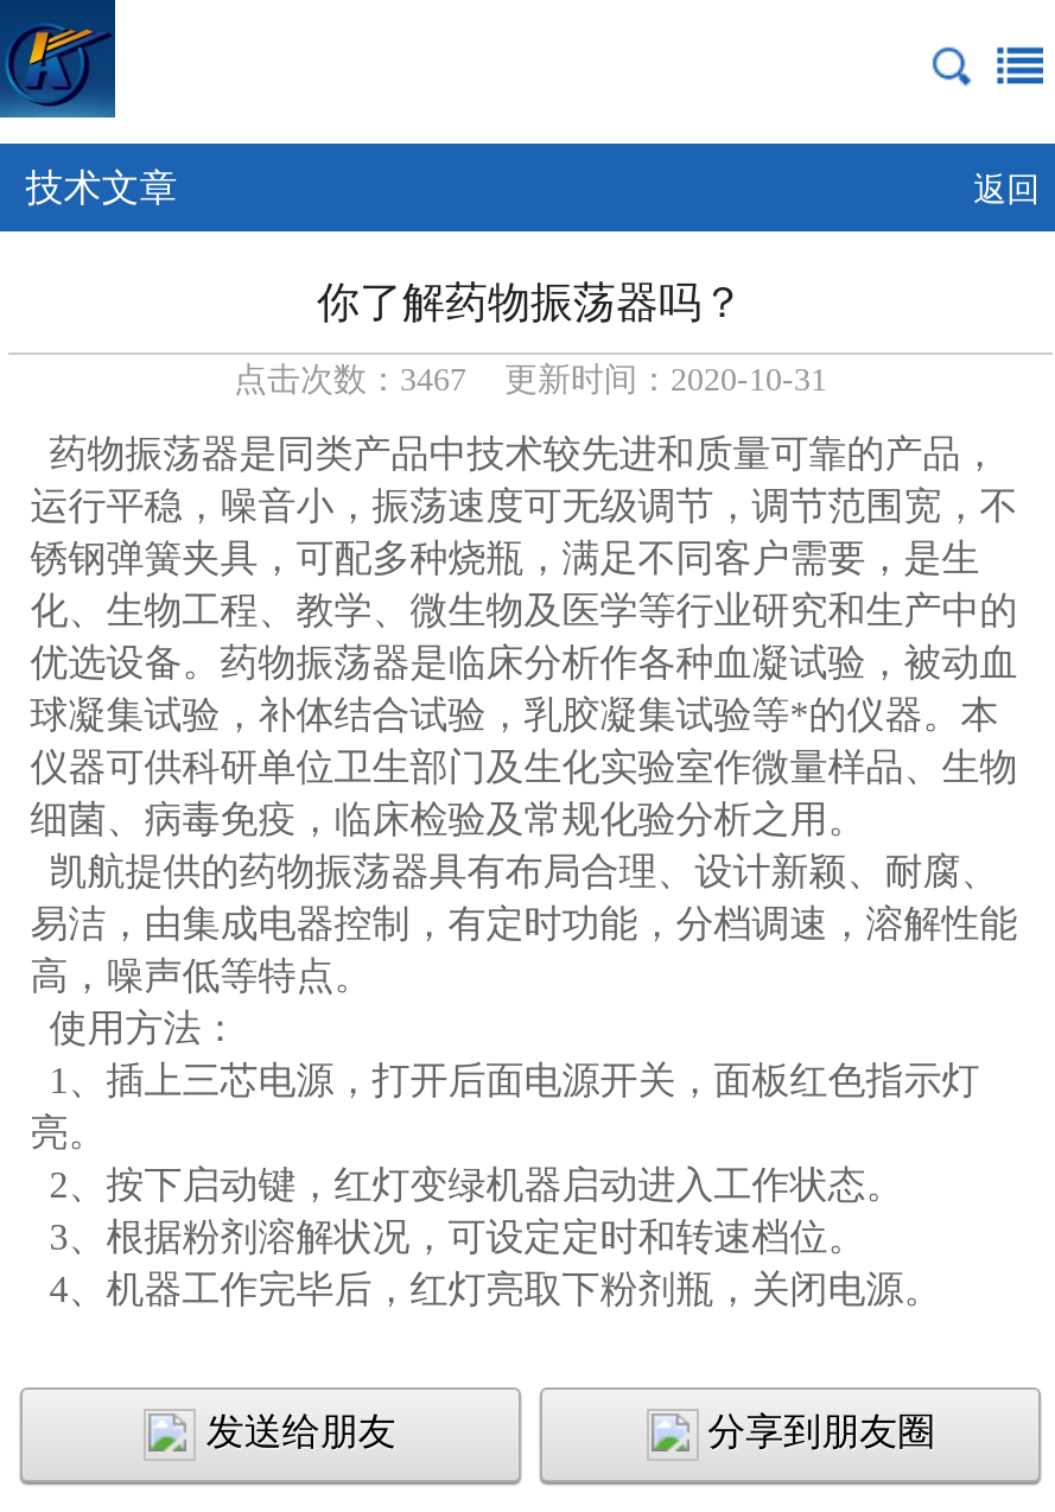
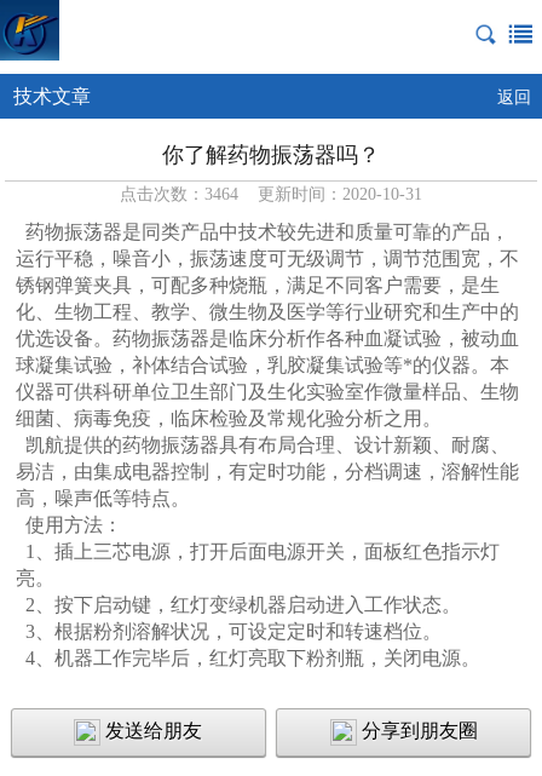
- 点击次数：3467 更新时间：2020-10-31
+ 点击次数：3464 更新时间：2020-10-31
